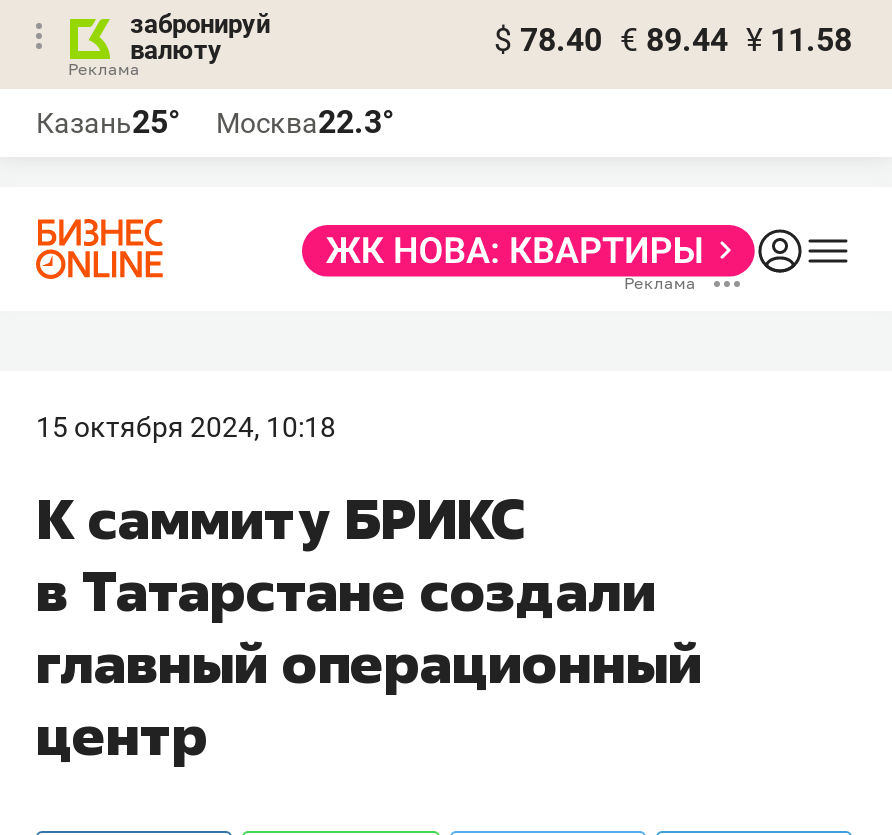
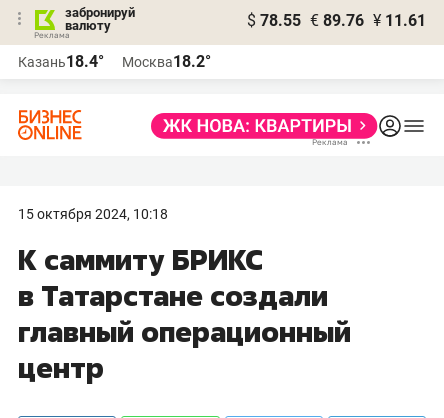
- $ 78.40 € 89.44 ¥ 11.58
+ $ 78.55 € 89.76 ¥ 11.61

- Казань25°
+ Казань18.4°

- Москва22.3°
+ Москва18.2°
